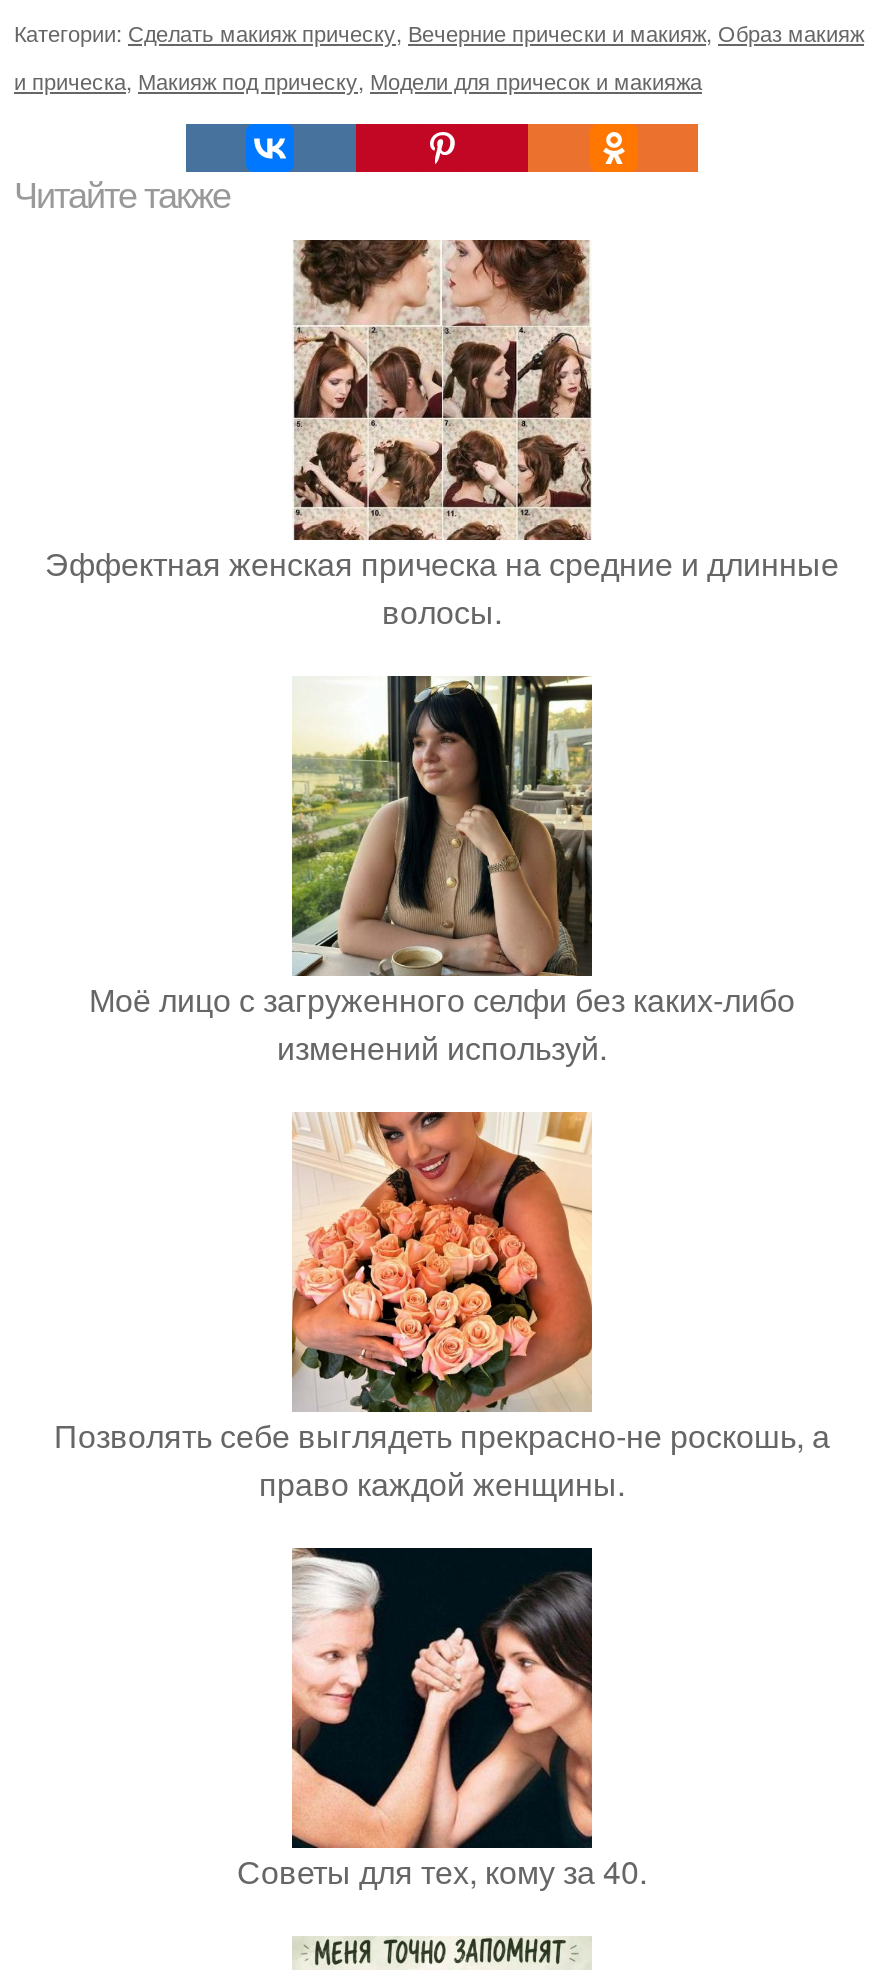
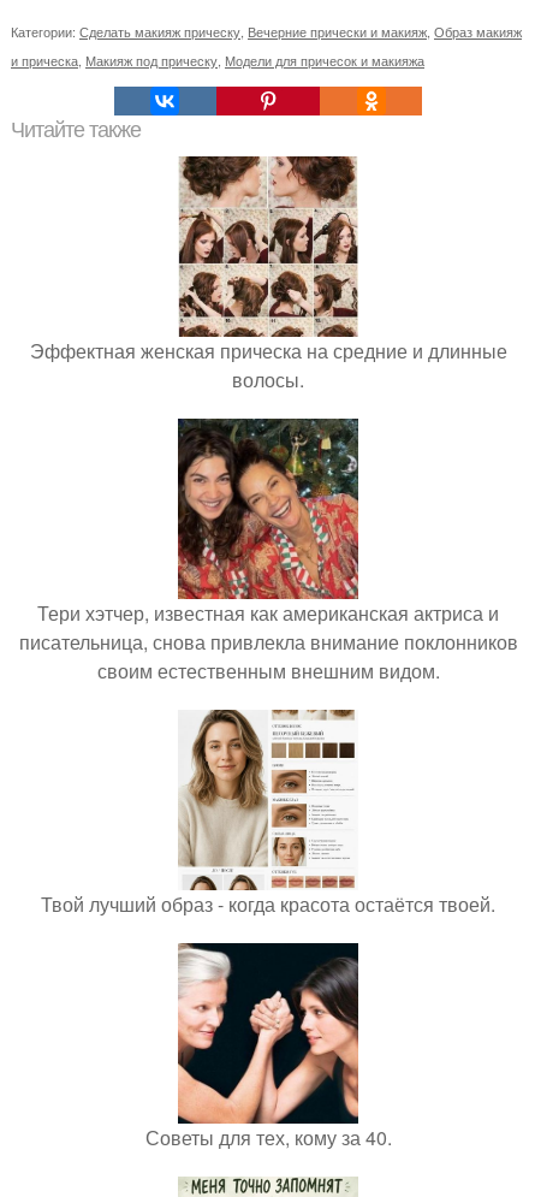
- [image]
- Моё лицо с загруженного селфи без каких-либо
- изменений используй.
+ [image]
+ Тери хэтчер, известная как американская актриса и
+ писательница, снова привлекла внимание поклонников
+ своим естественным внешним видом.

- [image]
- Позволять себе выглядеть прекрасно-не роскошь, а
- право каждой женщины.
+ [image]
+ Твой лучший образ - когда красота остаётся твоей.
